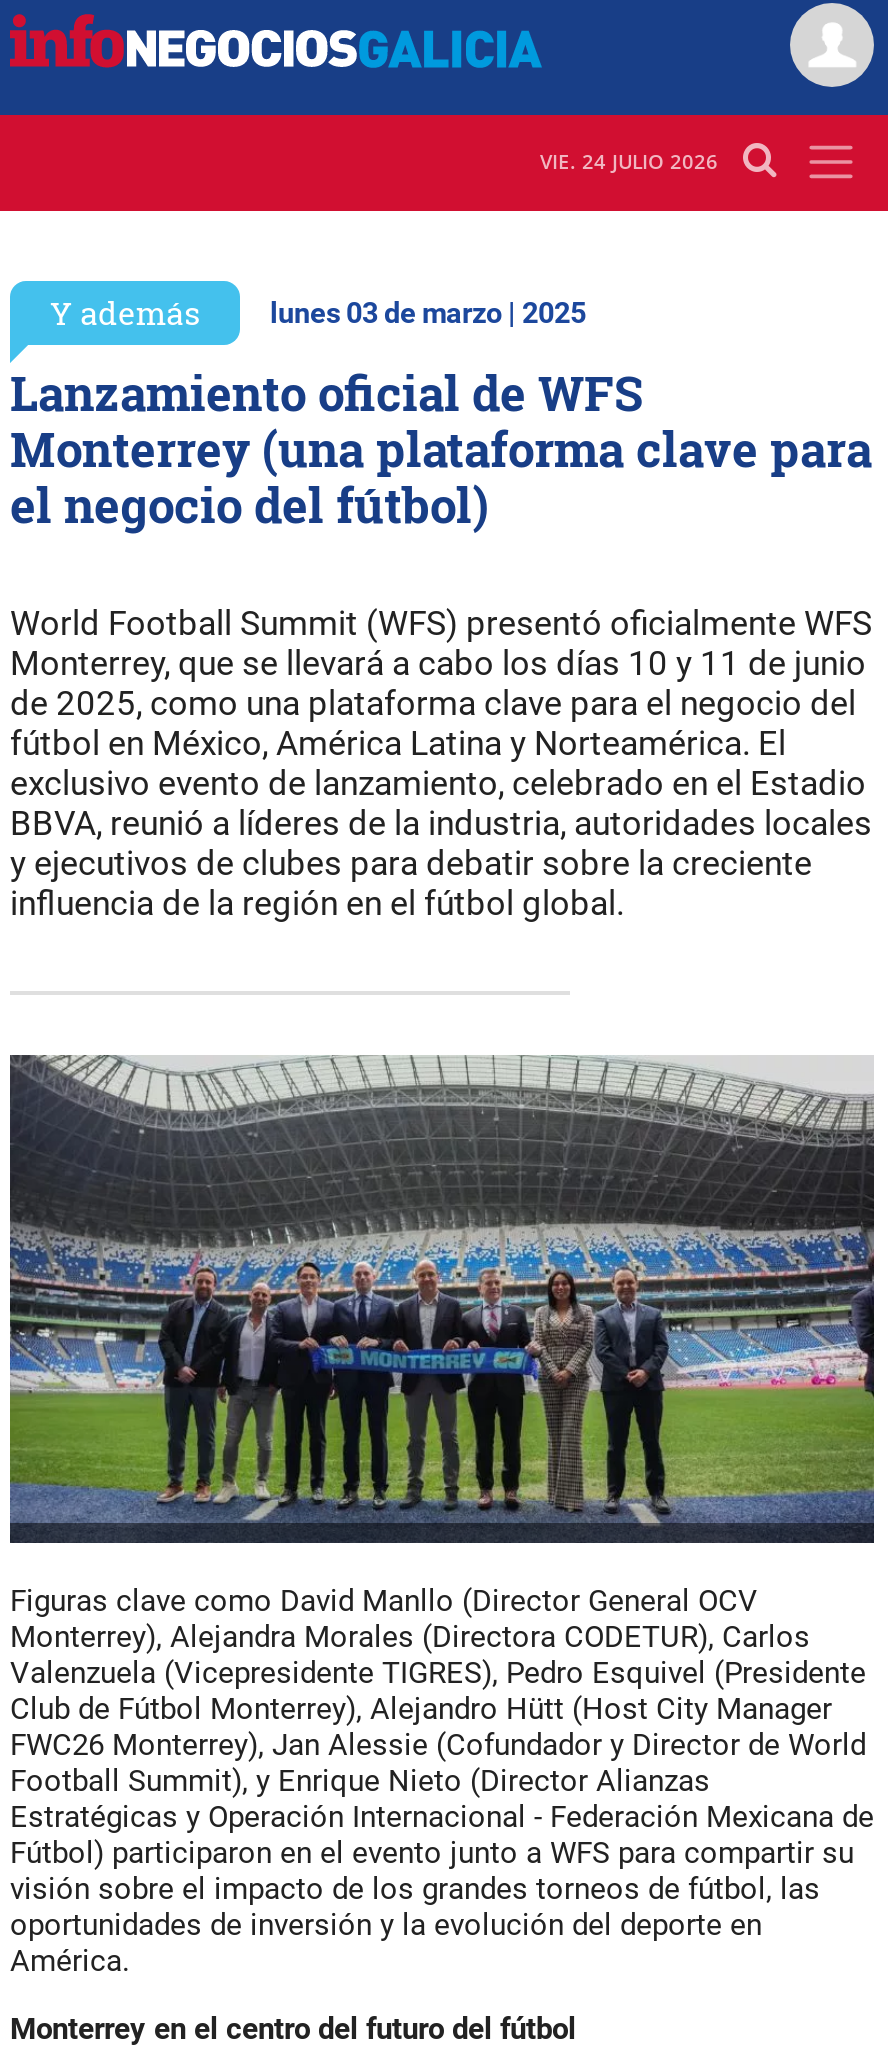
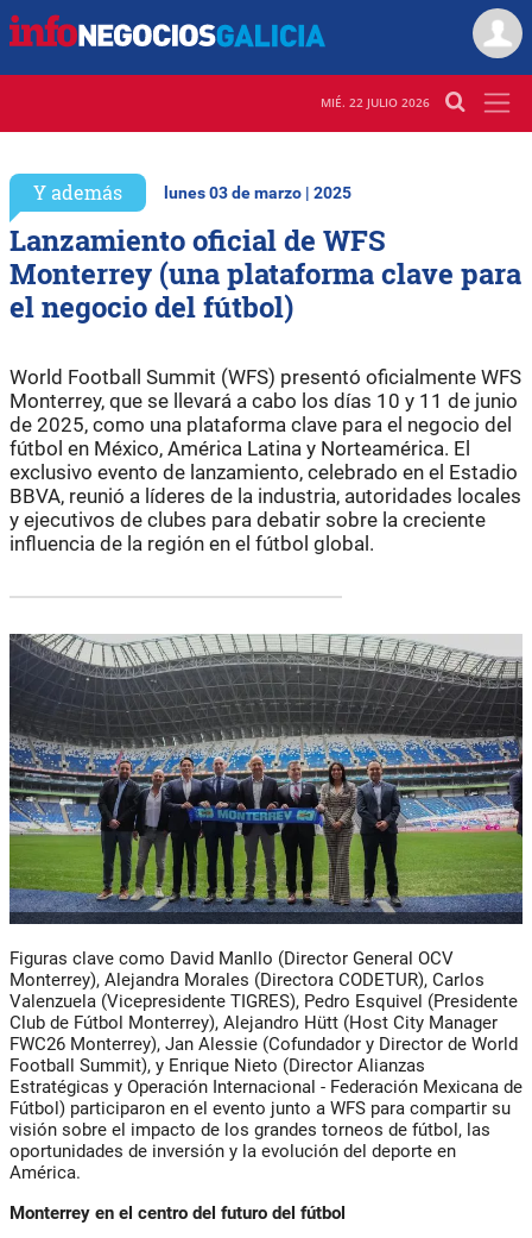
- VIE. 24 JULIO 2026
+ MIÉ. 22 JULIO 2026
